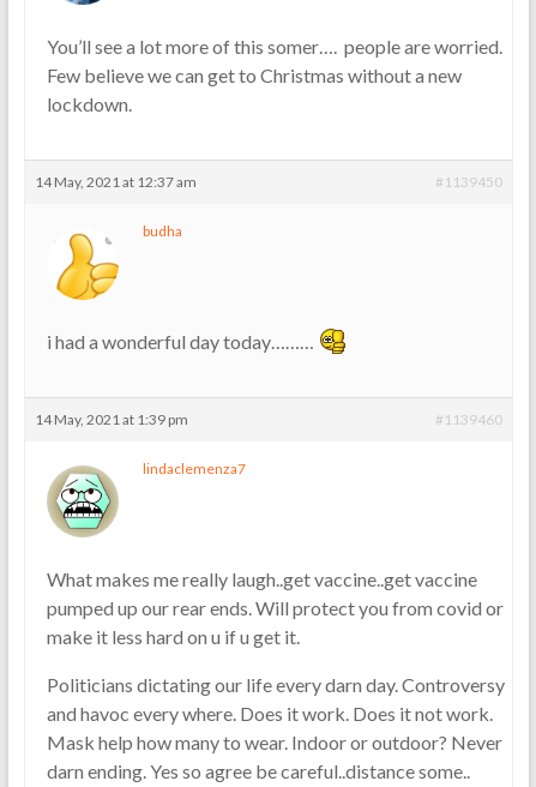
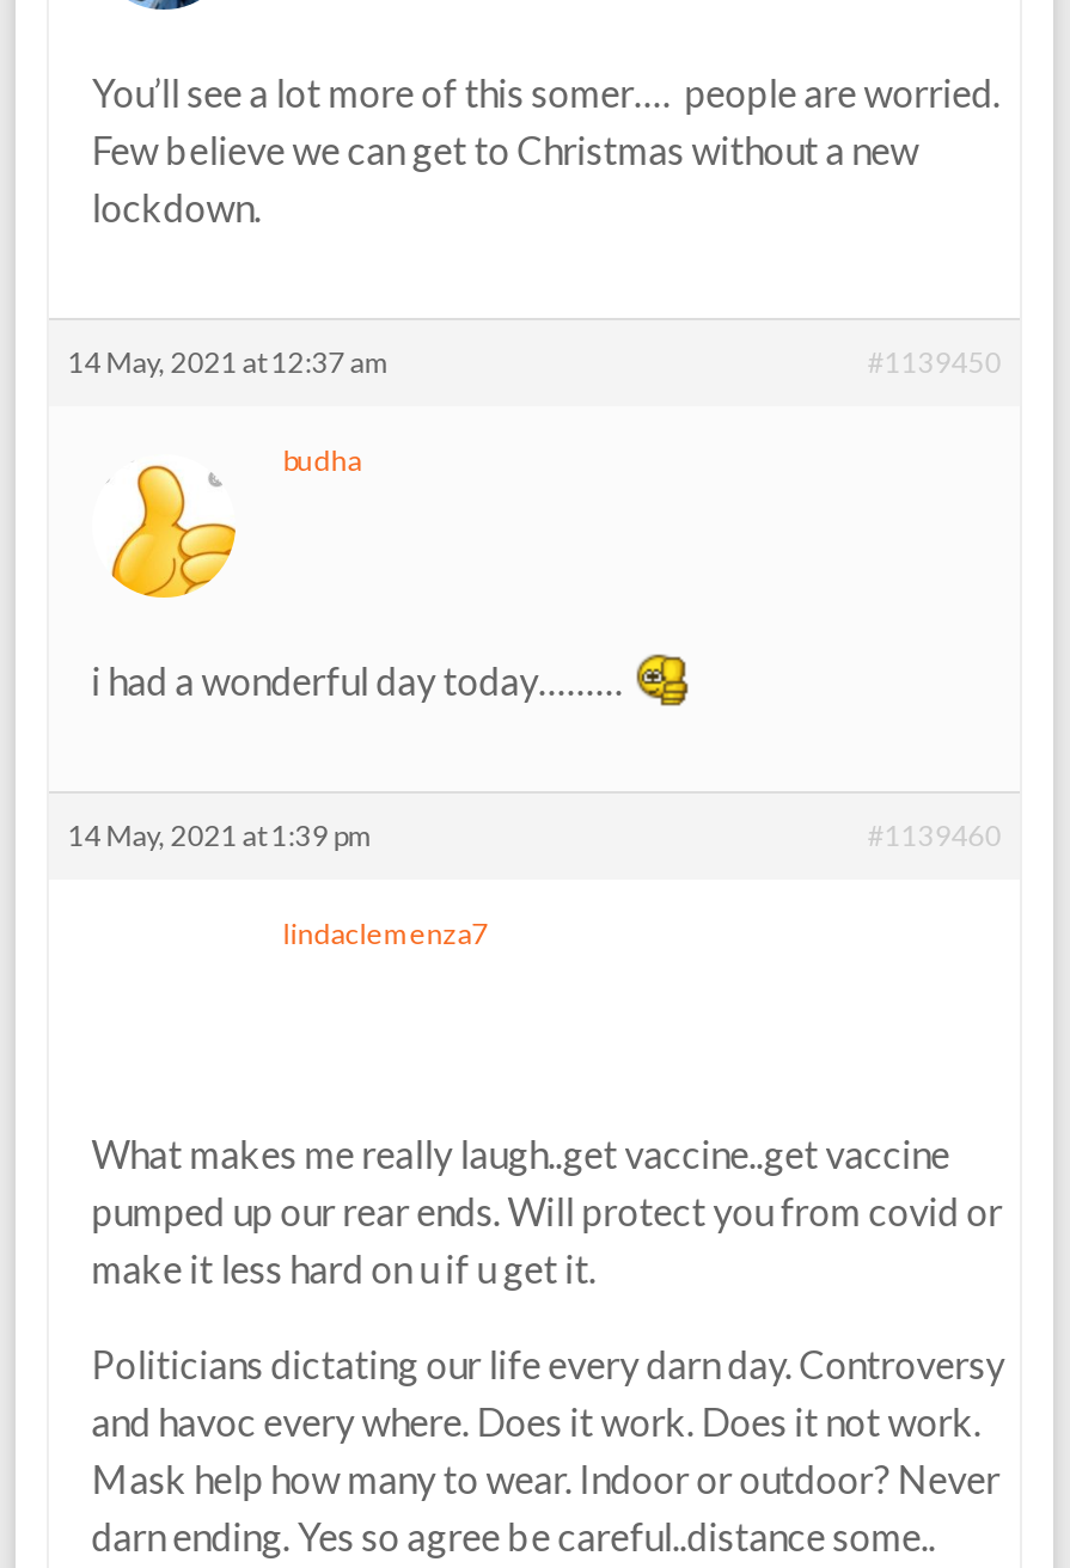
- [image]
